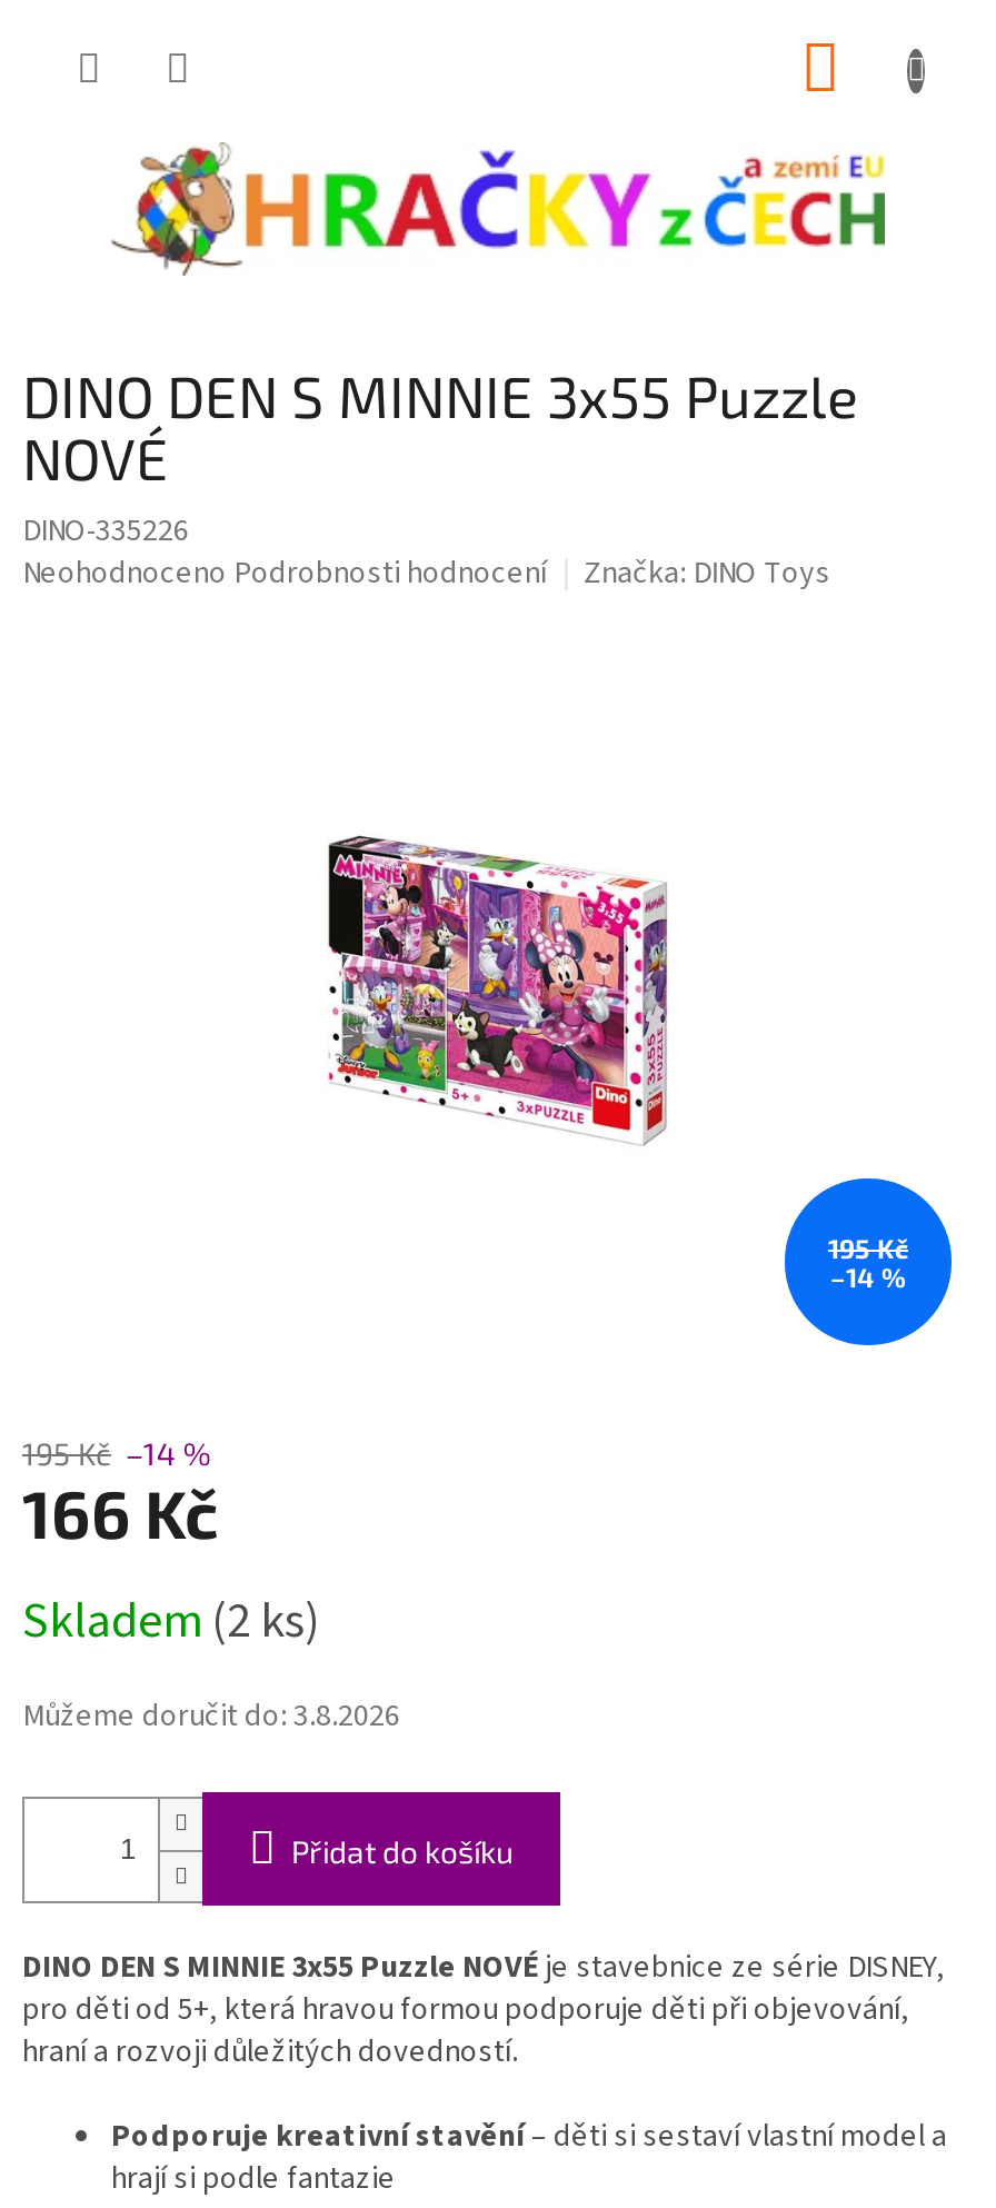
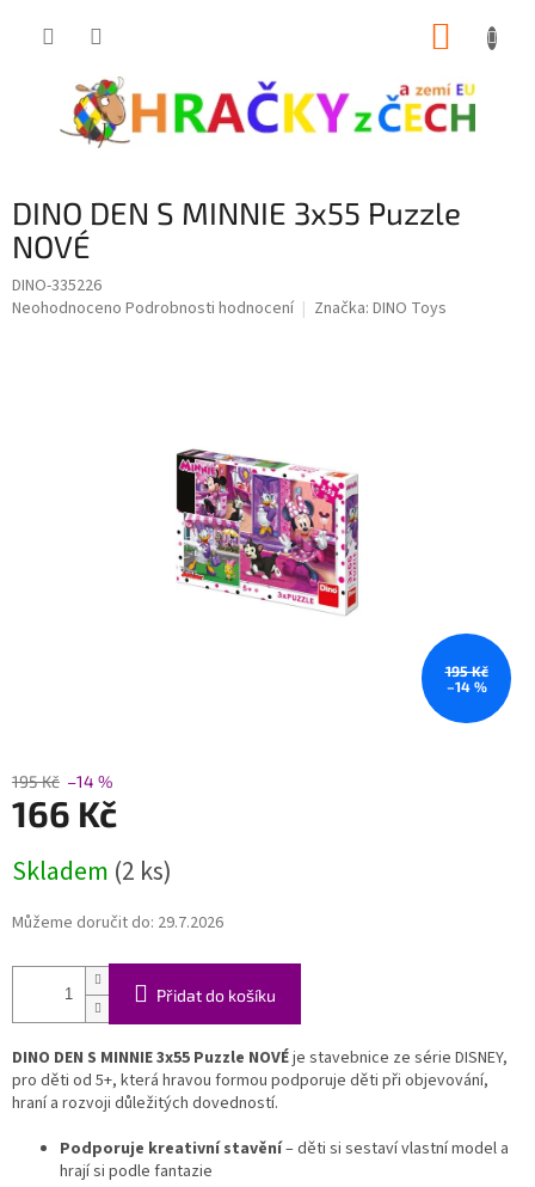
- Můžeme doručit do: 3.8.2026
+ Můžeme doručit do: 29.7.2026
